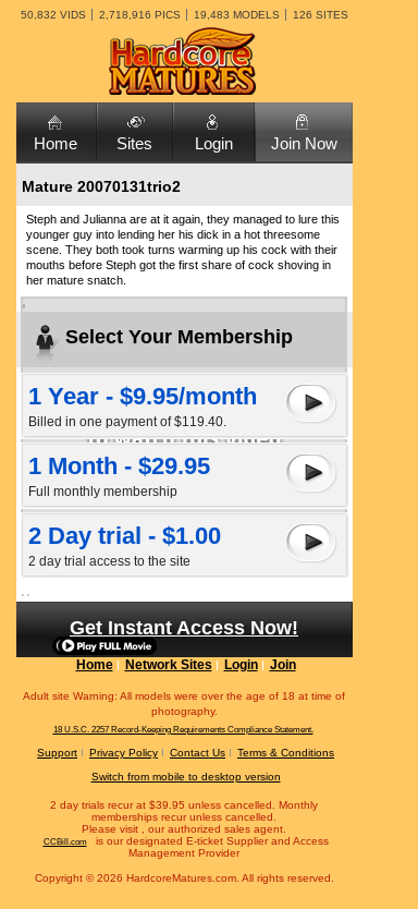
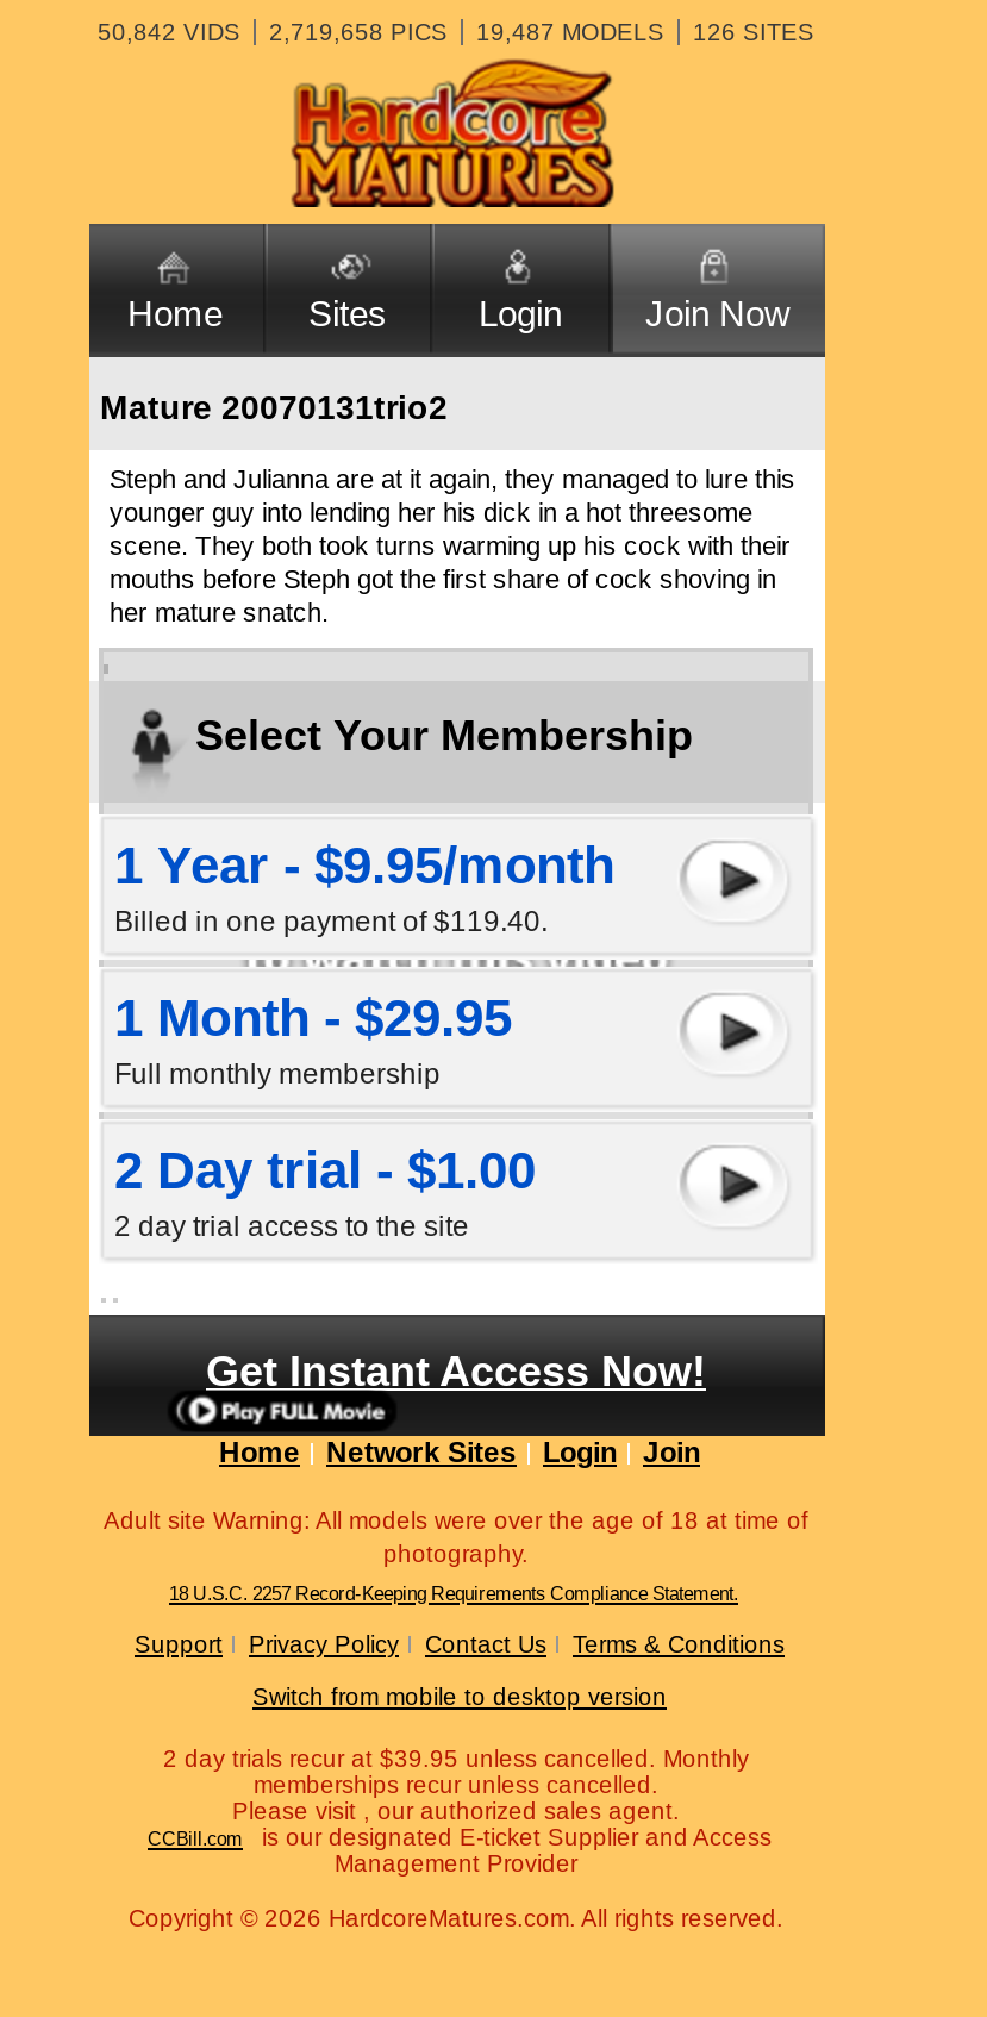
- 50,832 VIDS
+ 50,842 VIDS

- 2,718,916 PICS
+ 2,719,658 PICS

- 19,483 MODELS
+ 19,487 MODELS
